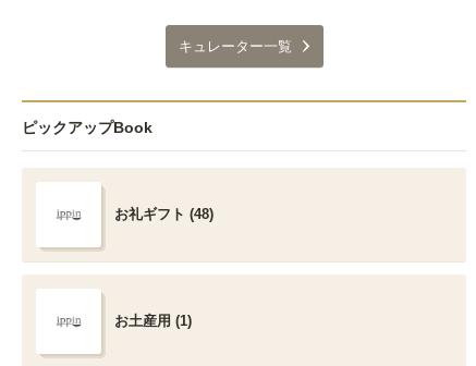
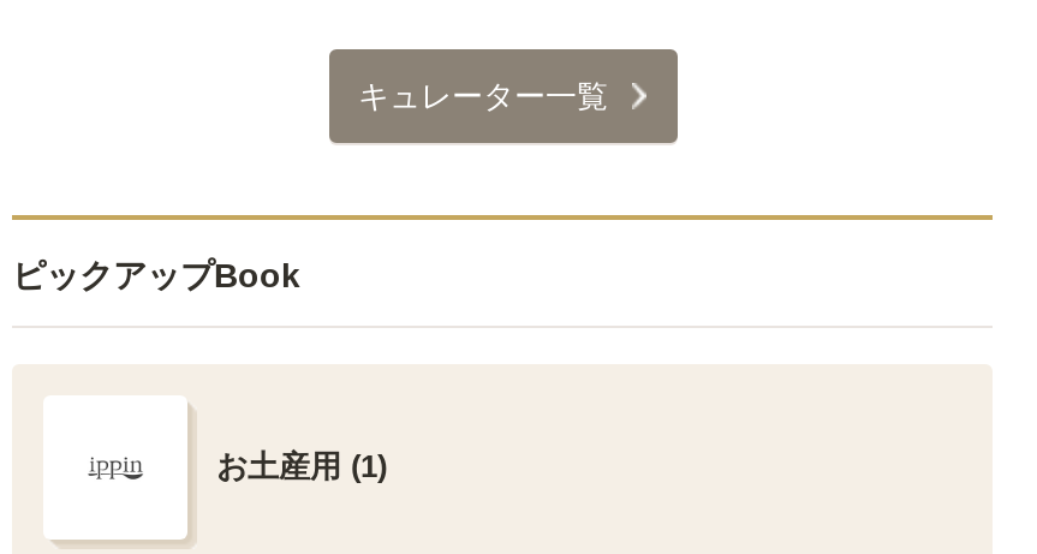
- お礼ギフト (48)
